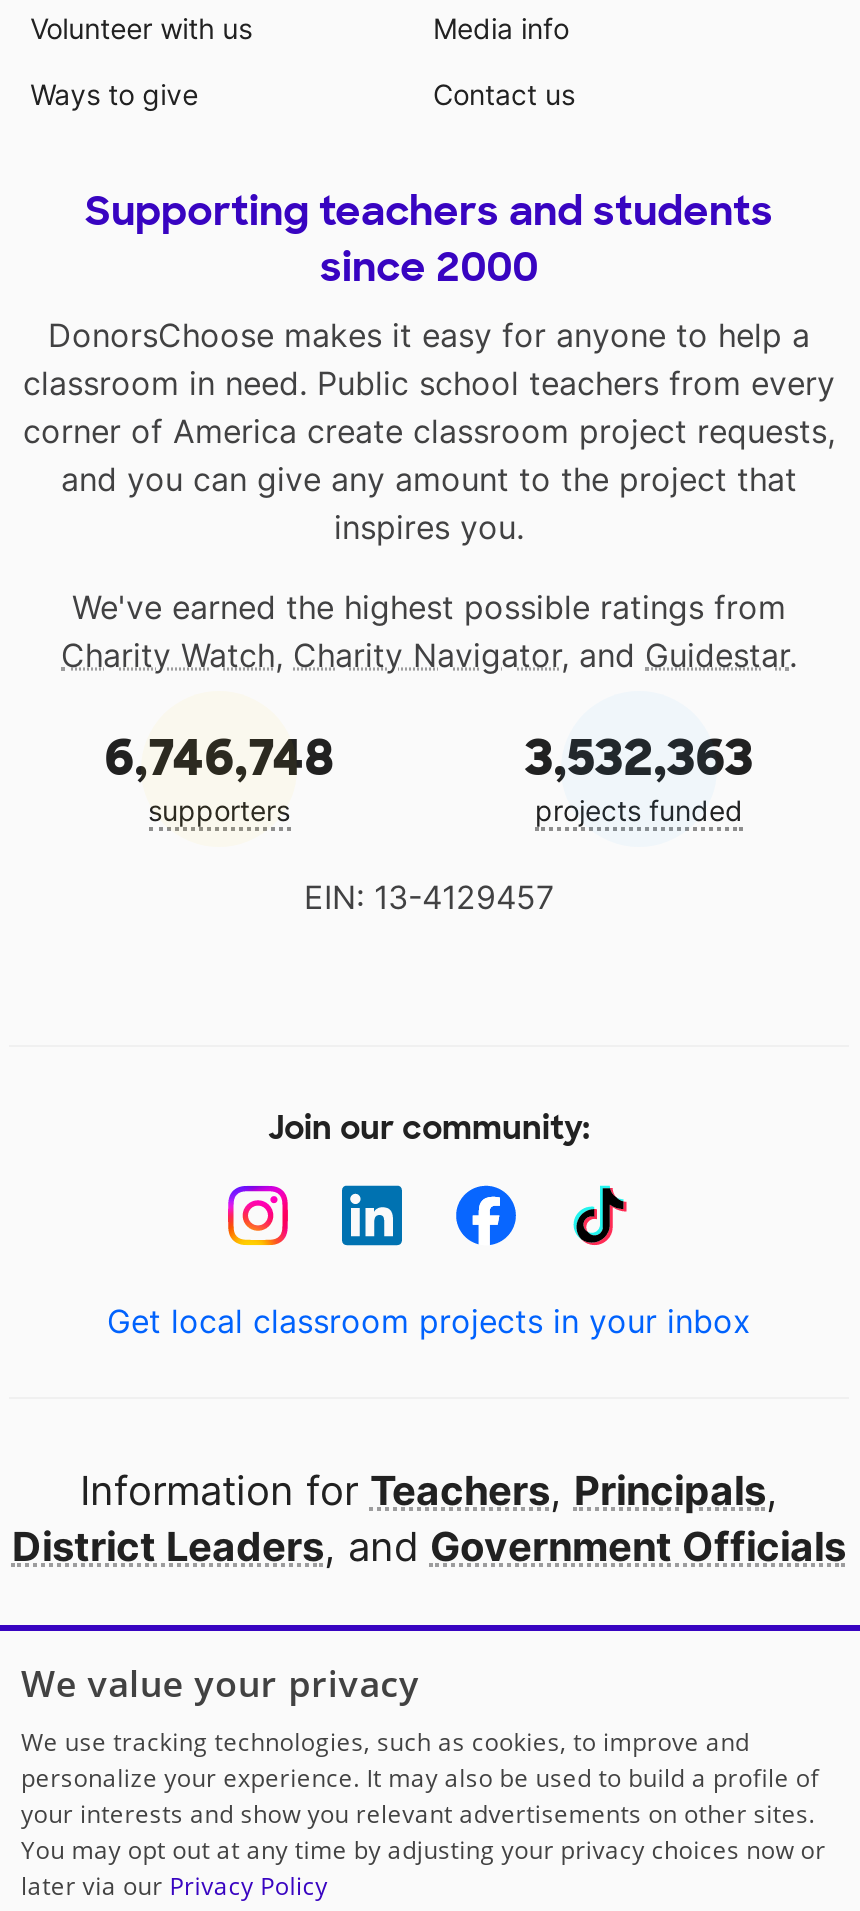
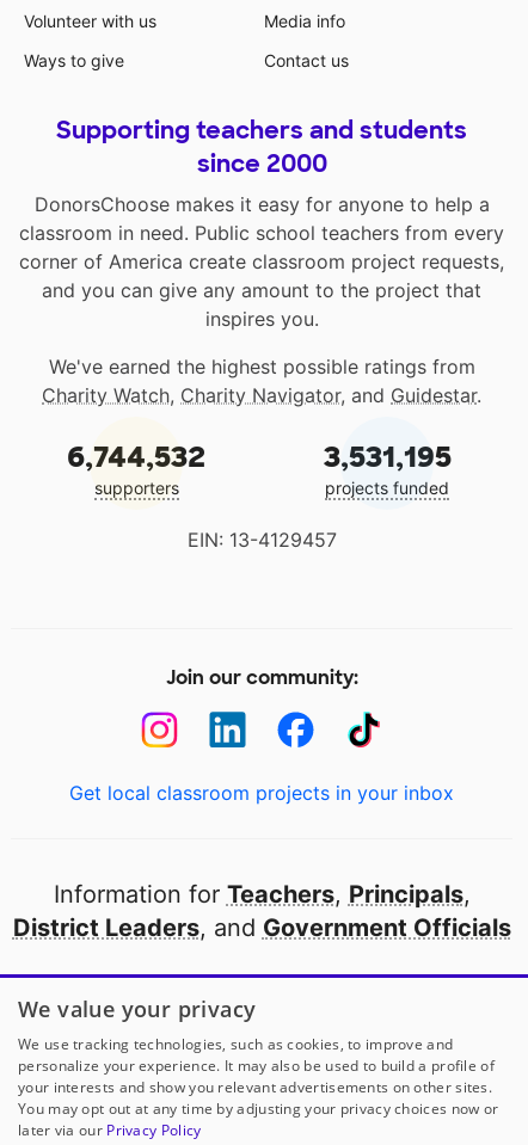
- 6,746,748
+ 6,744,532

- 3,532,363
+ 3,531,195
